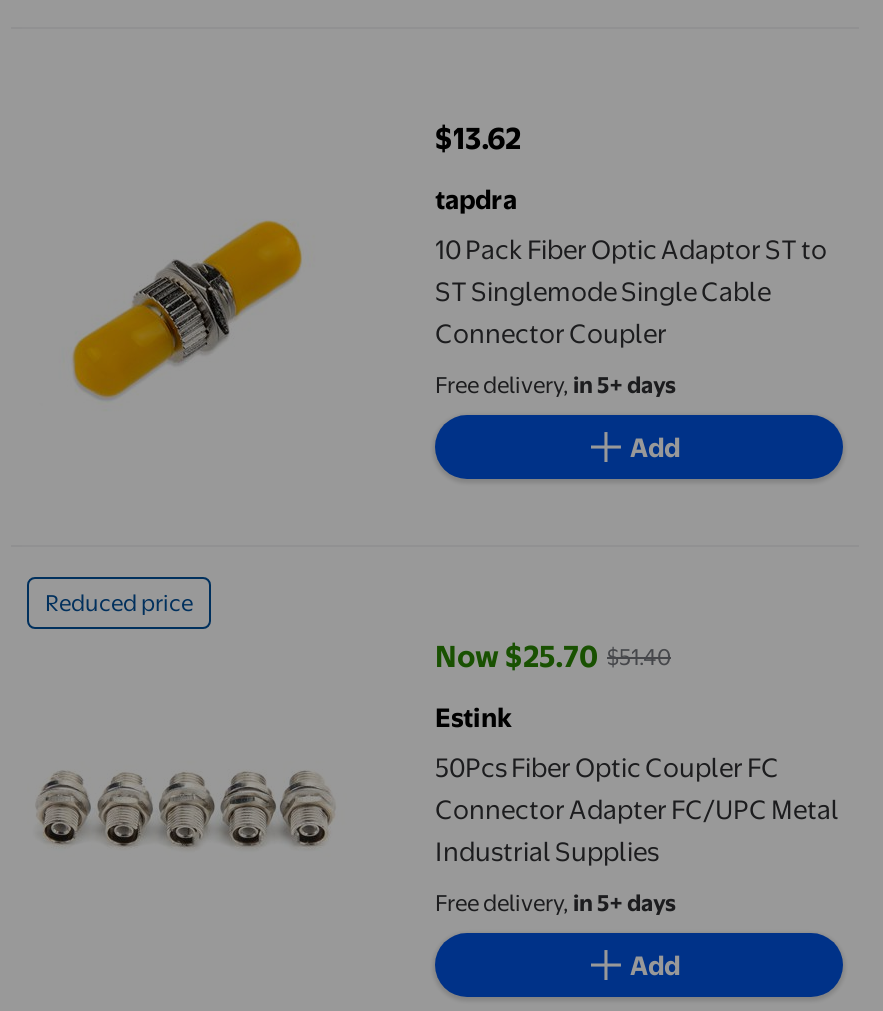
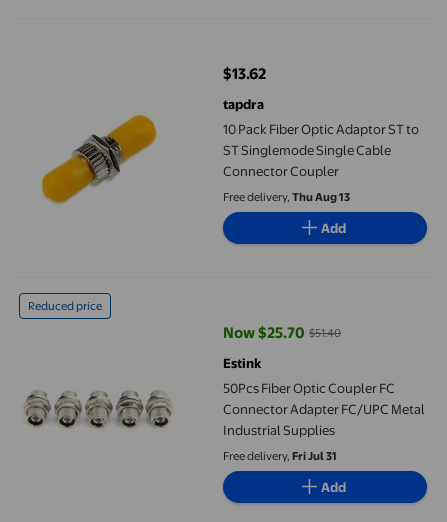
- Free delivery, in 5+ days
+ Free delivery, Thu Aug 13

- Free delivery, in 5+ days
+ Free delivery, Fri Jul 31
